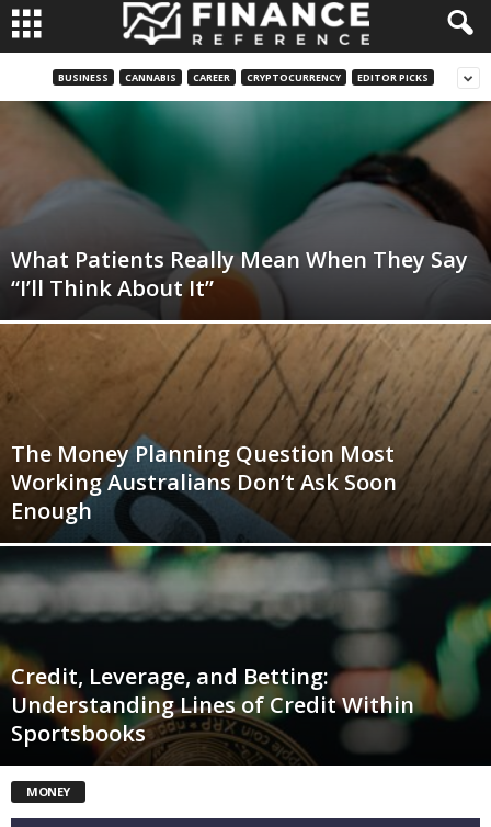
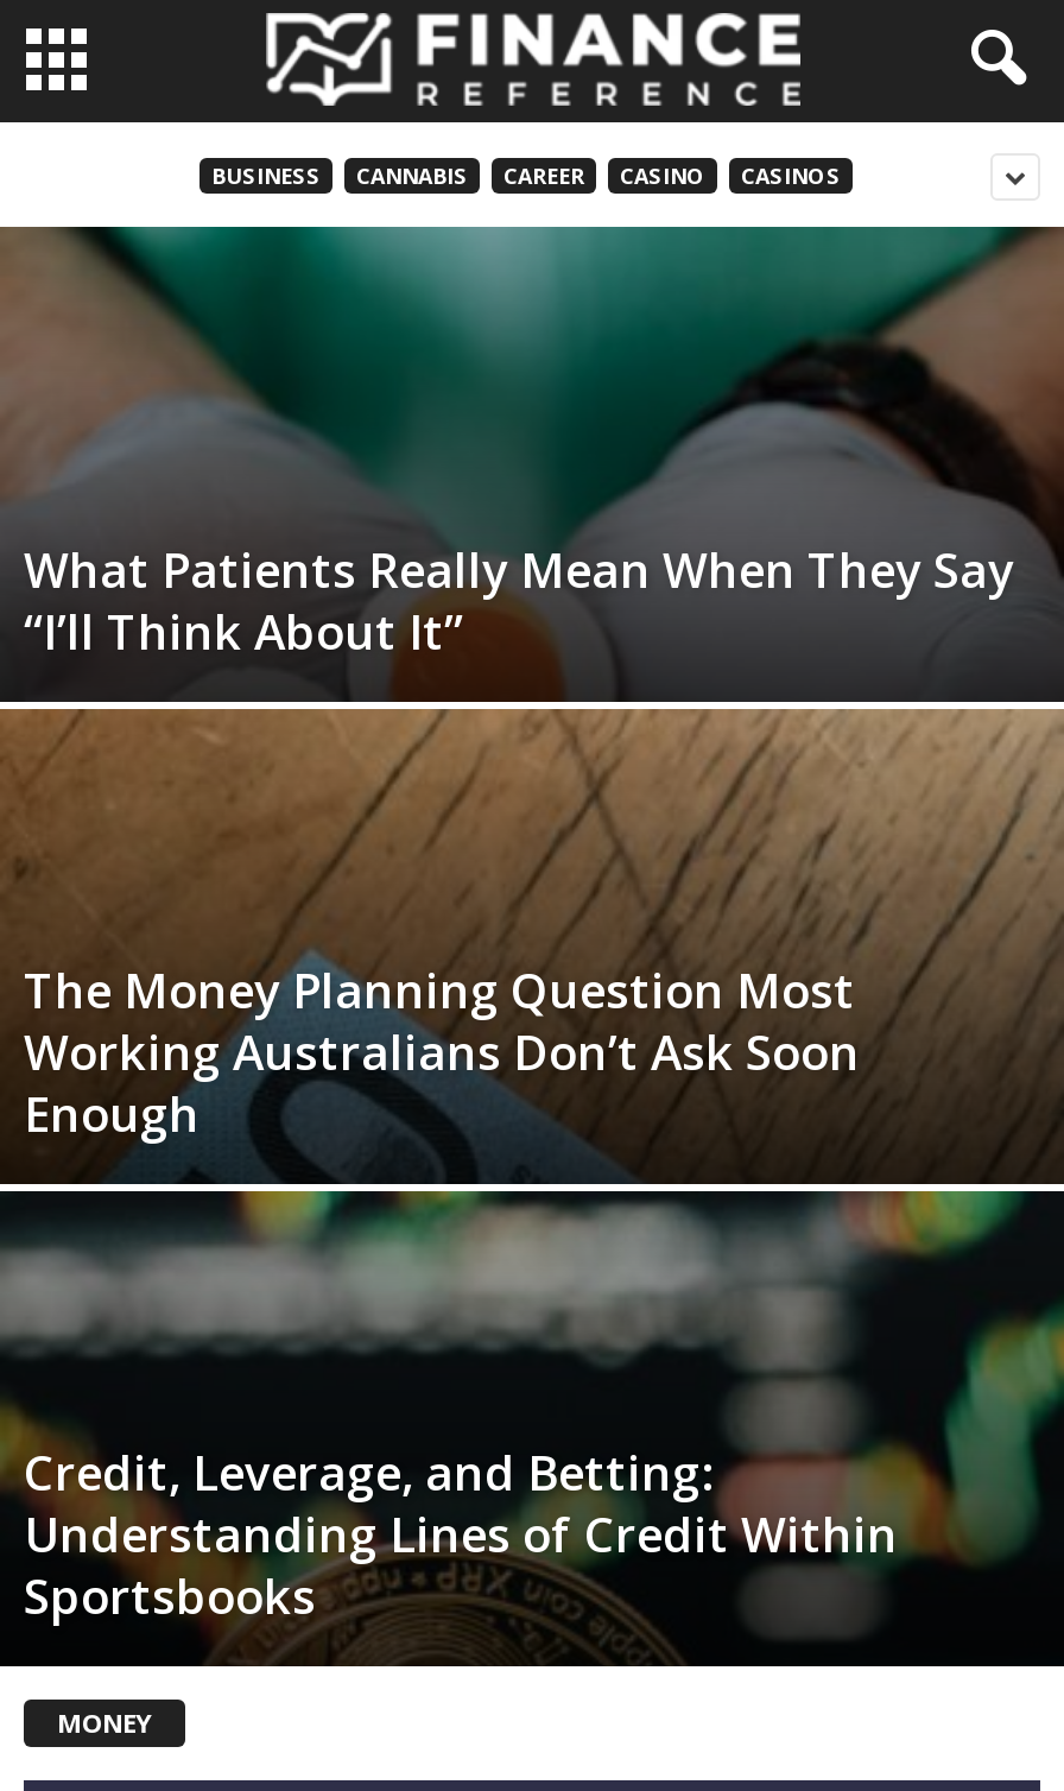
- CRYPTOCURRENCY
- EDITOR PICKS
+ CASINO
+ CASINOS
